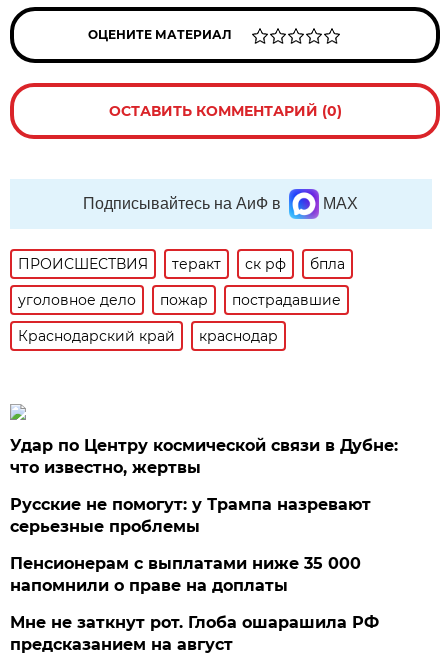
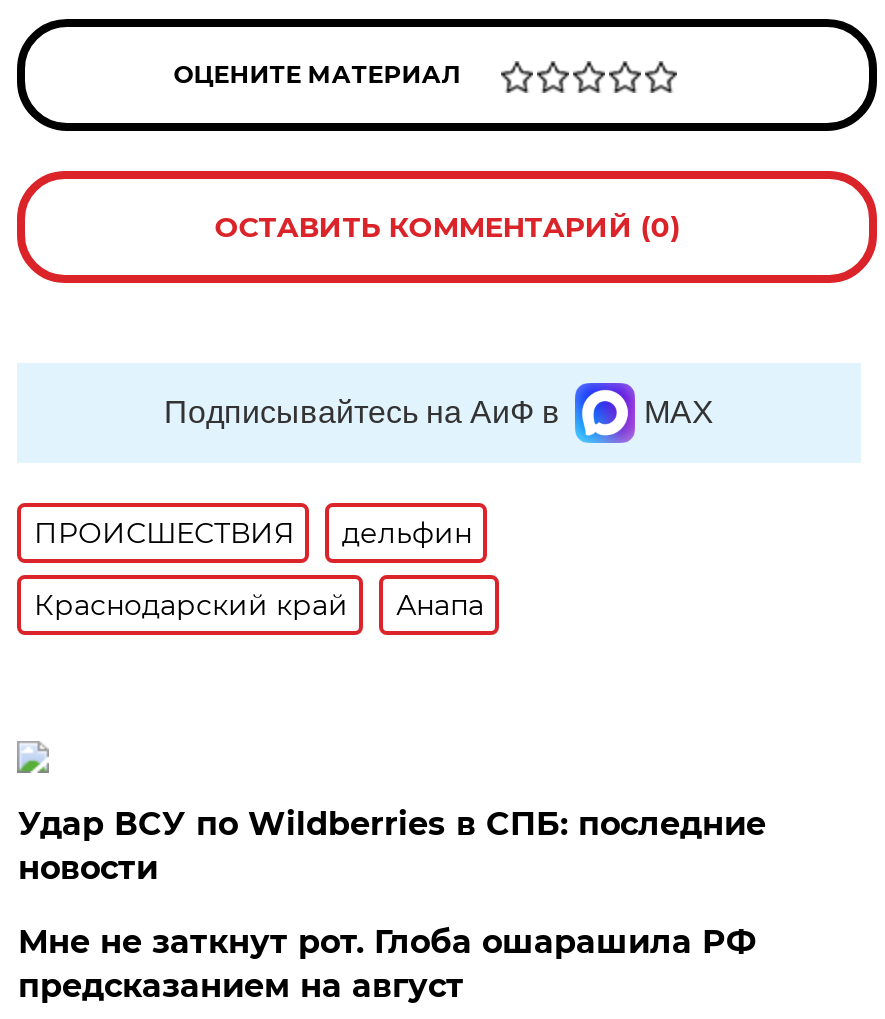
- теракт
- ск рф
- бпла
- уголовное дело
- пожар
- пострадавшие
+ дельфин

- краснодар
+ Анапа

- Удар по Центру космической связи в Дубне:
- что известно, жертвы
- Русские не помогут: у Трампа назревают
- серьезные проблемы
- Пенсионерам с выплатами ниже 35 000
- напомнили о праве на доплаты
+ Удар ВСУ по Wildberries в СПБ: последние
+ новости
